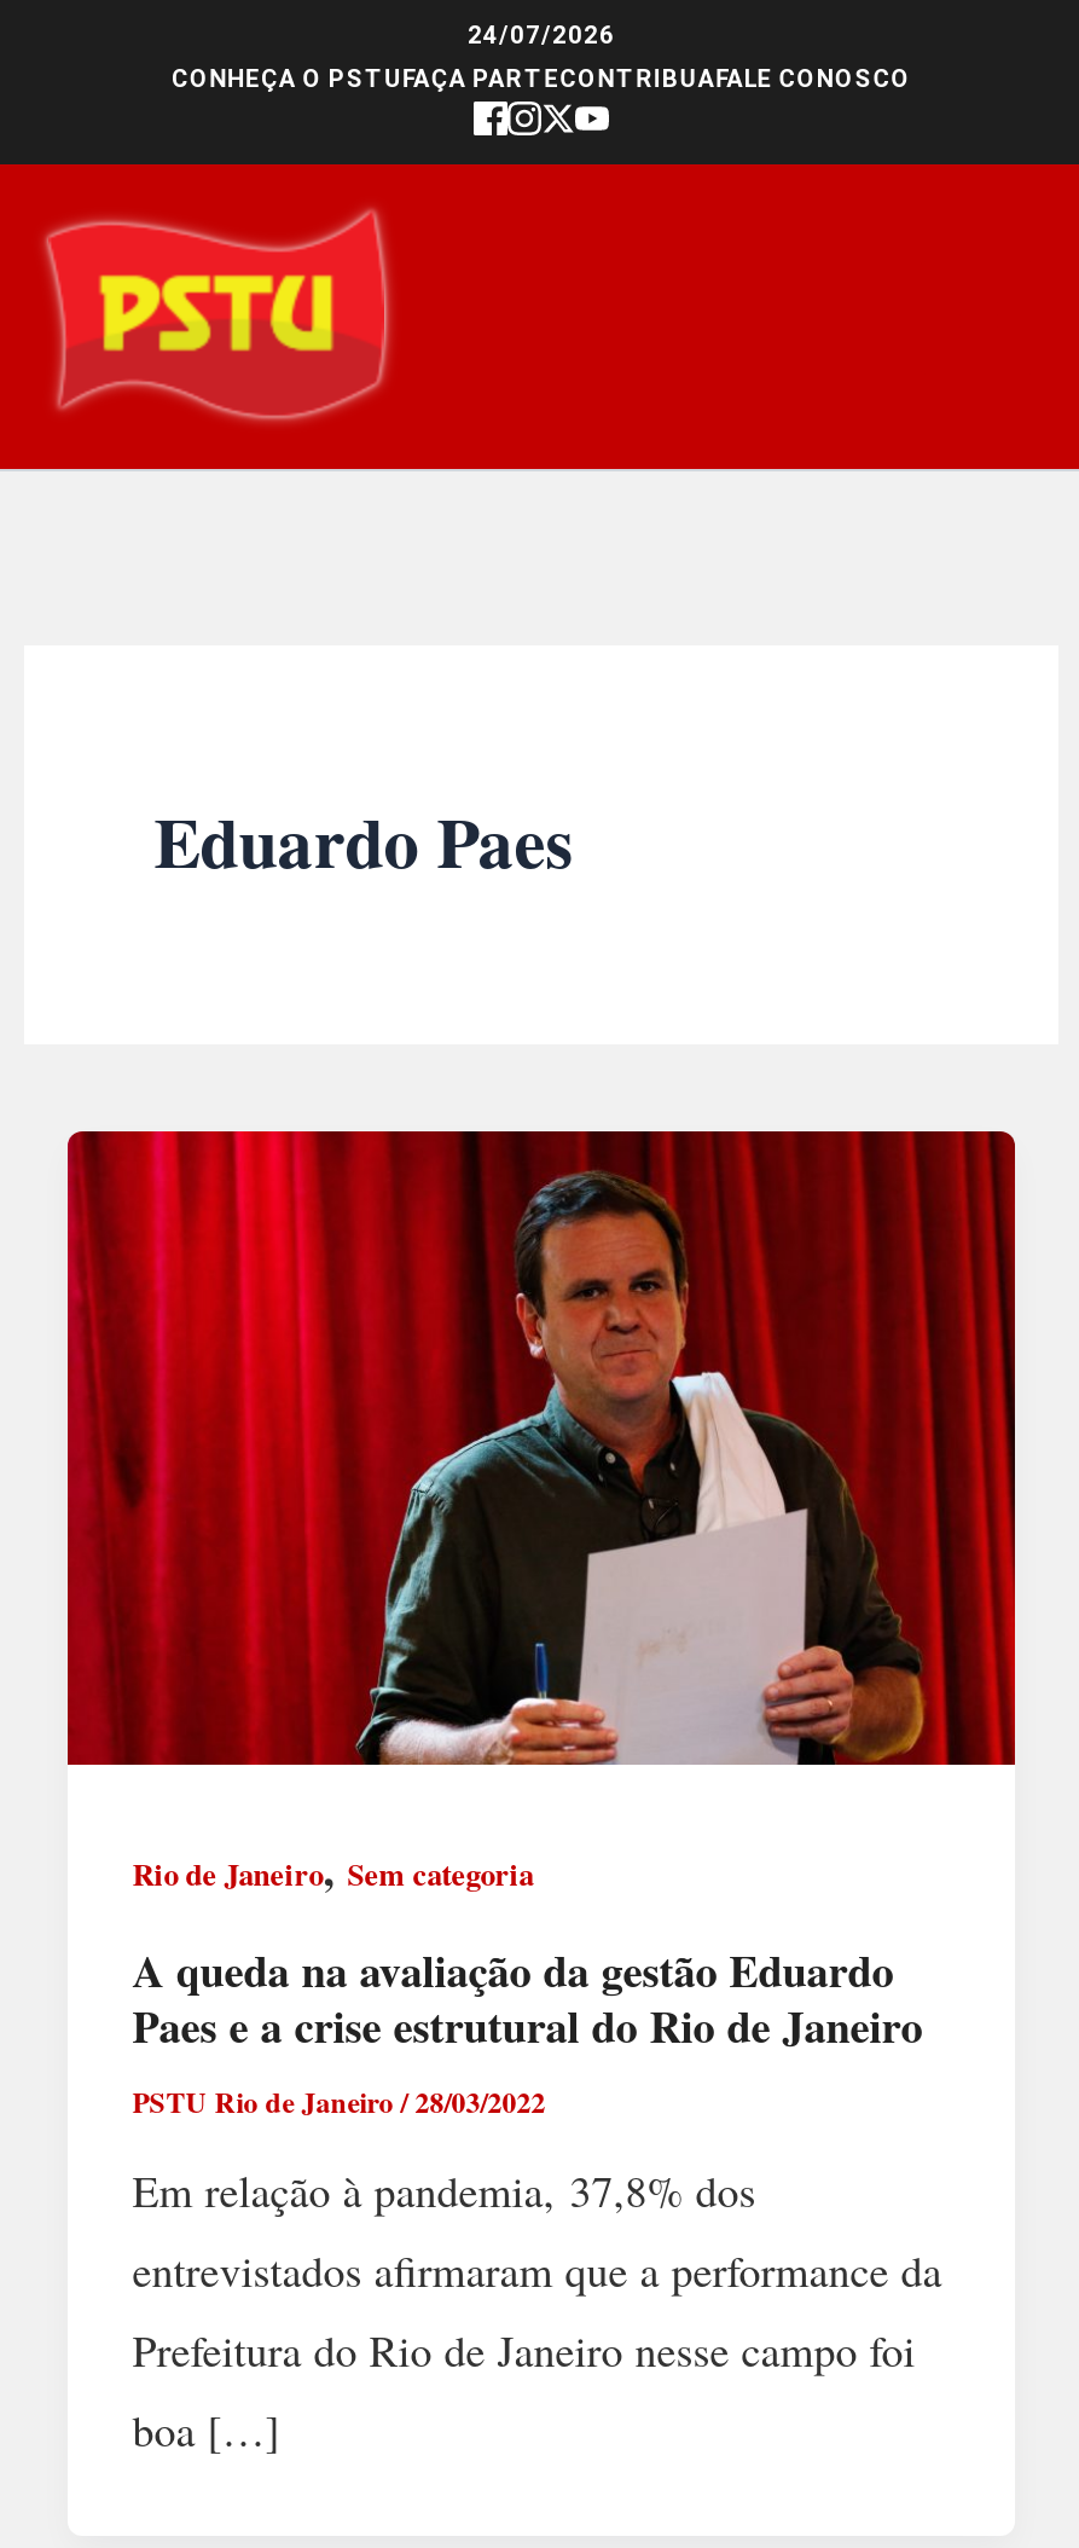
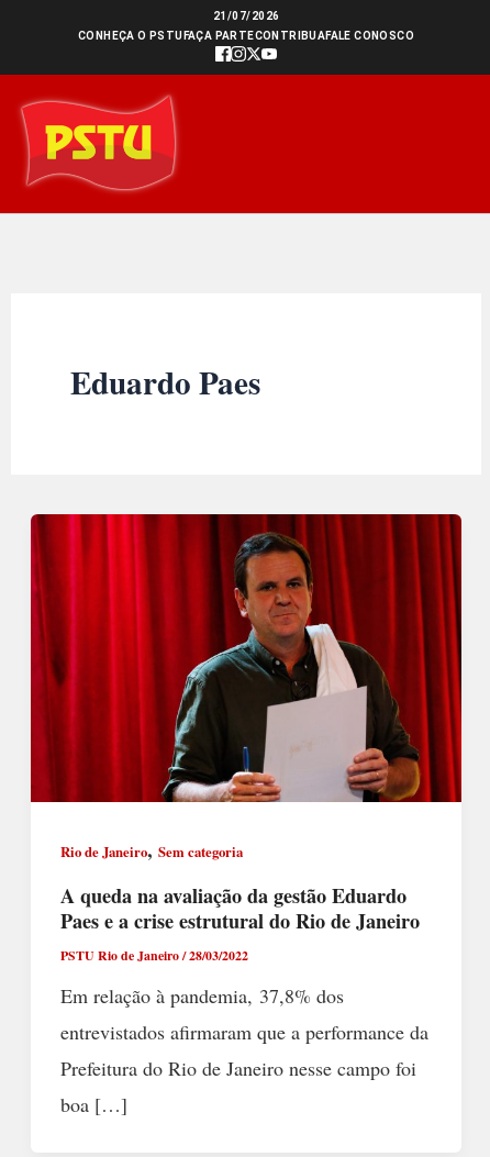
- 24/07/2026
+ 21/07/2026
